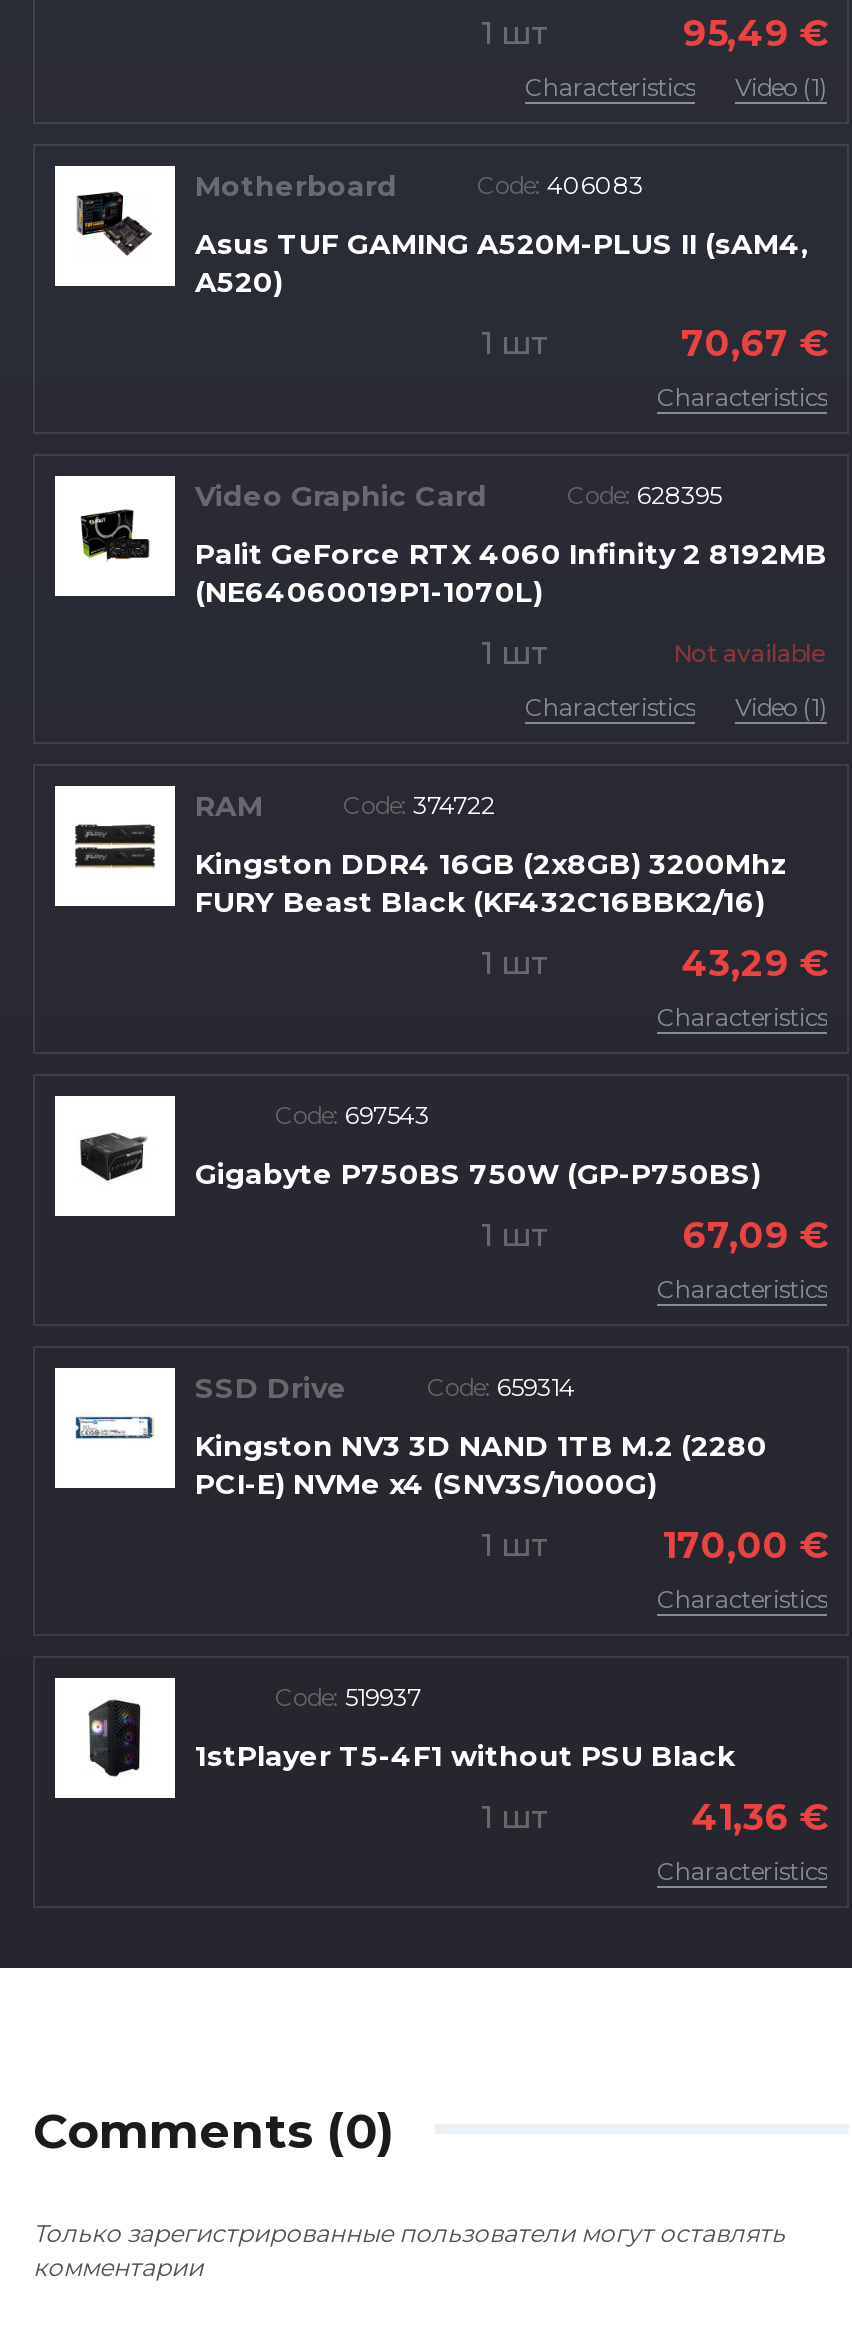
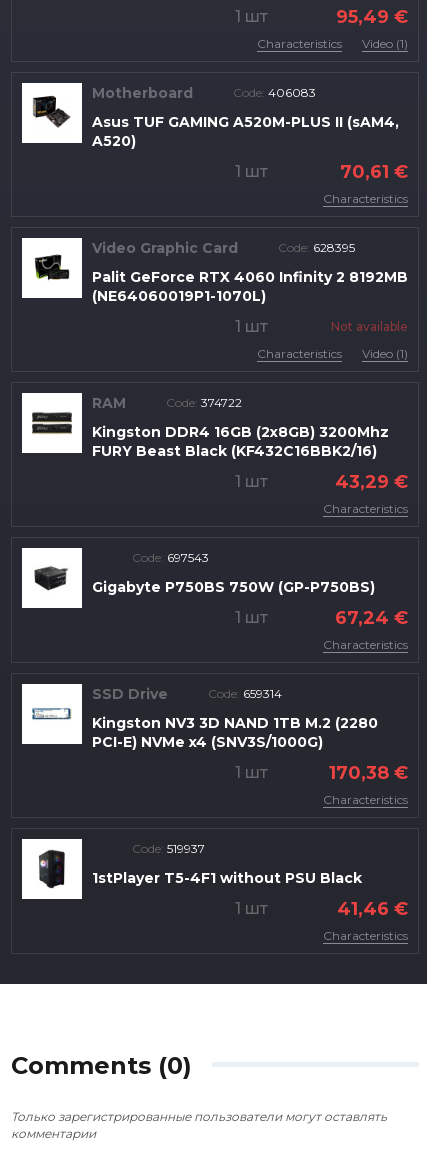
- 70,67 €
+ 70,61 €

- 67,09 €
+ 67,24 €

- 170,00 €
+ 170,38 €

- 41,36 €
+ 41,46 €
